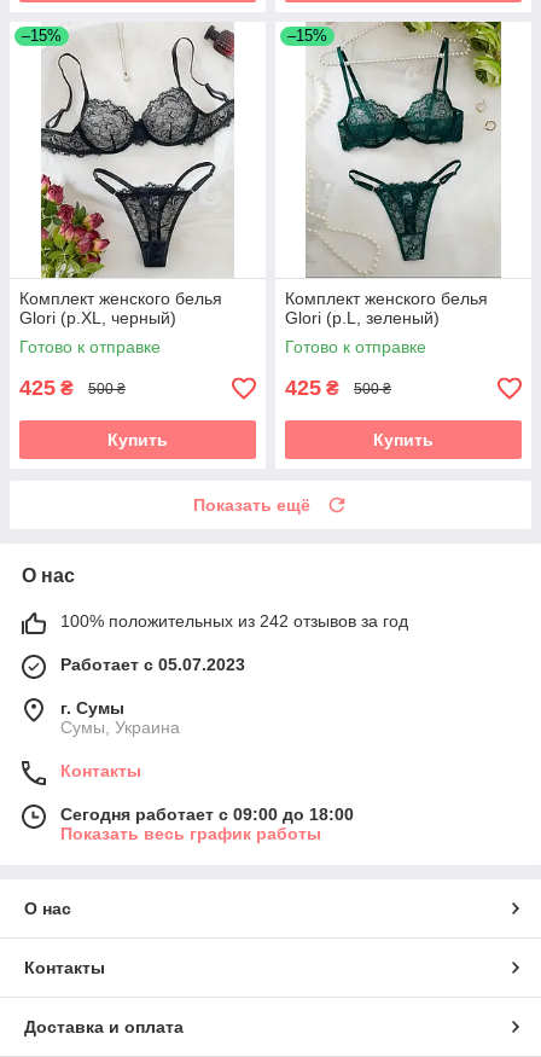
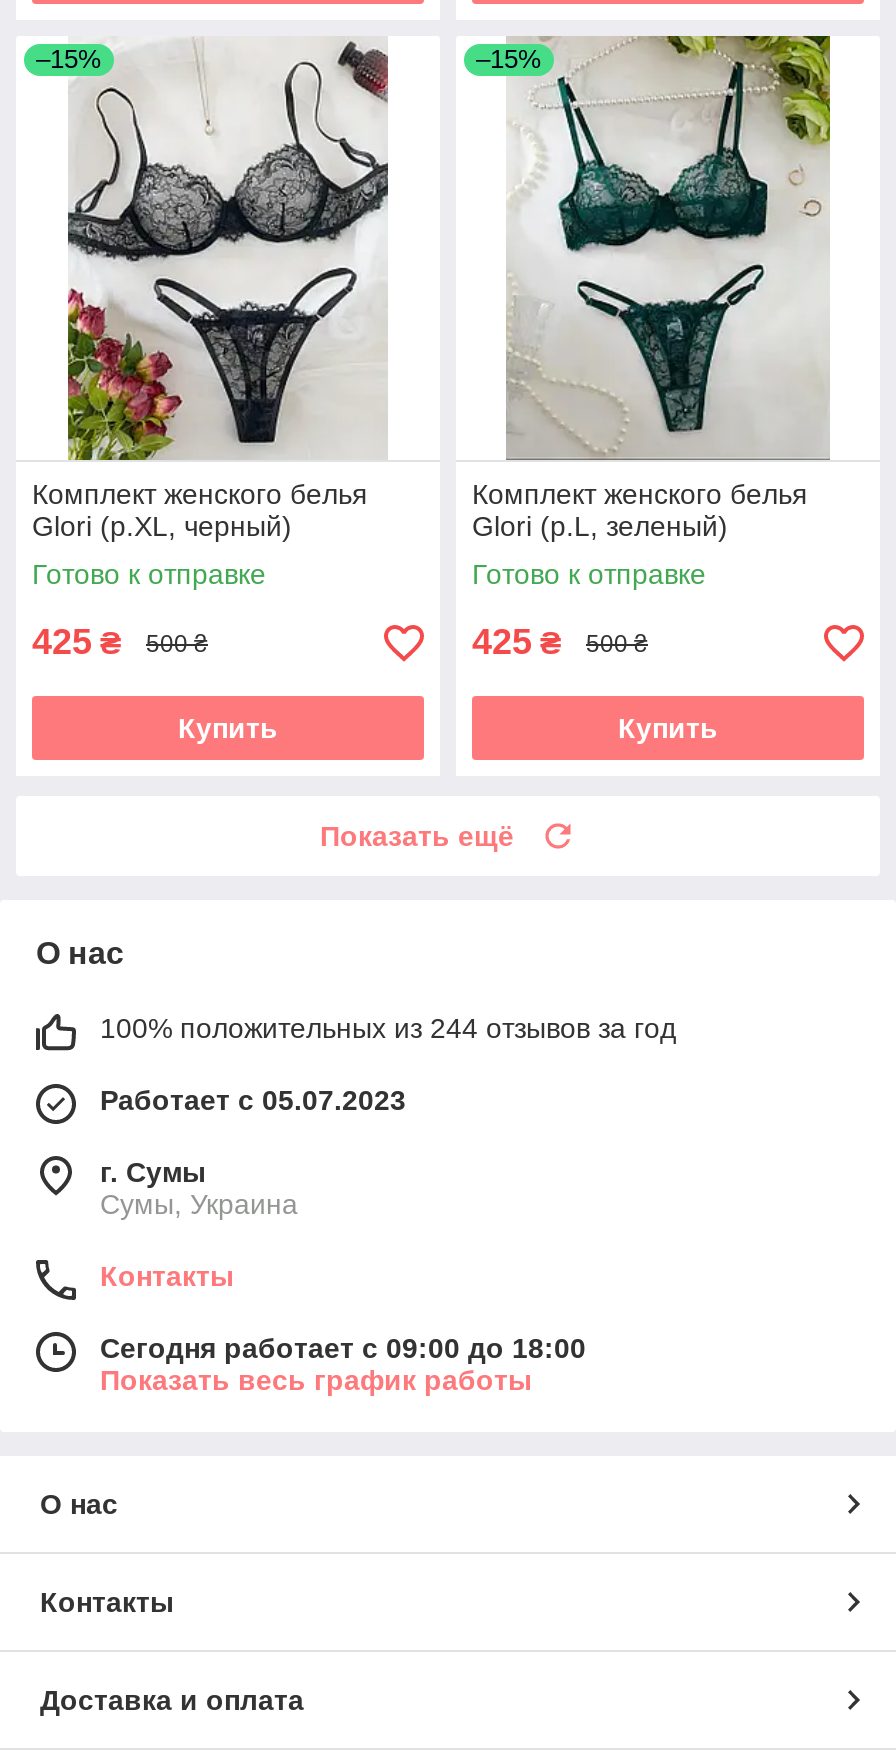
- 100% положительных из 242 отзывов за год
+ 100% положительных из 244 отзывов за год
